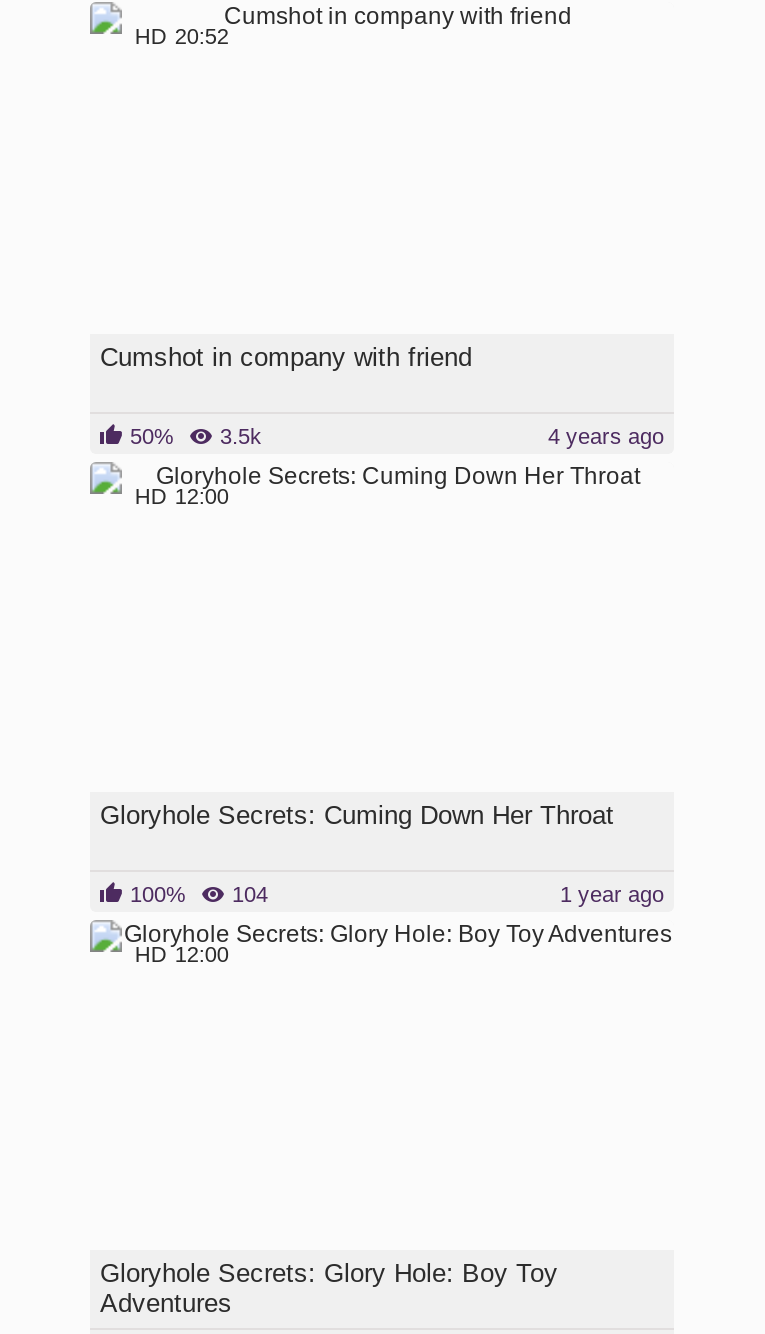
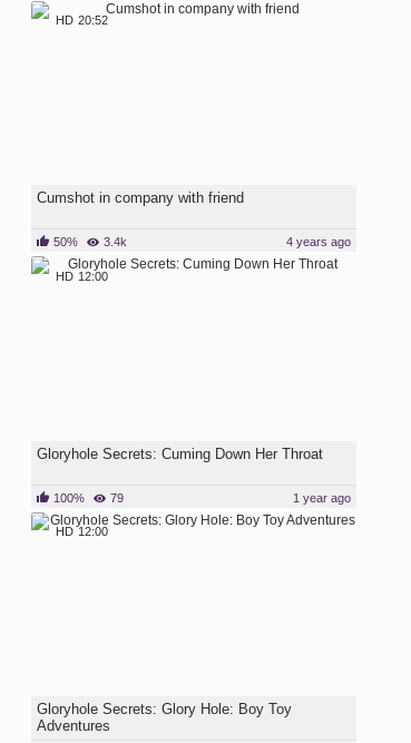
- 50% 3.5k
+ 50% 3.4k

- 100% 104
+ 100% 79
